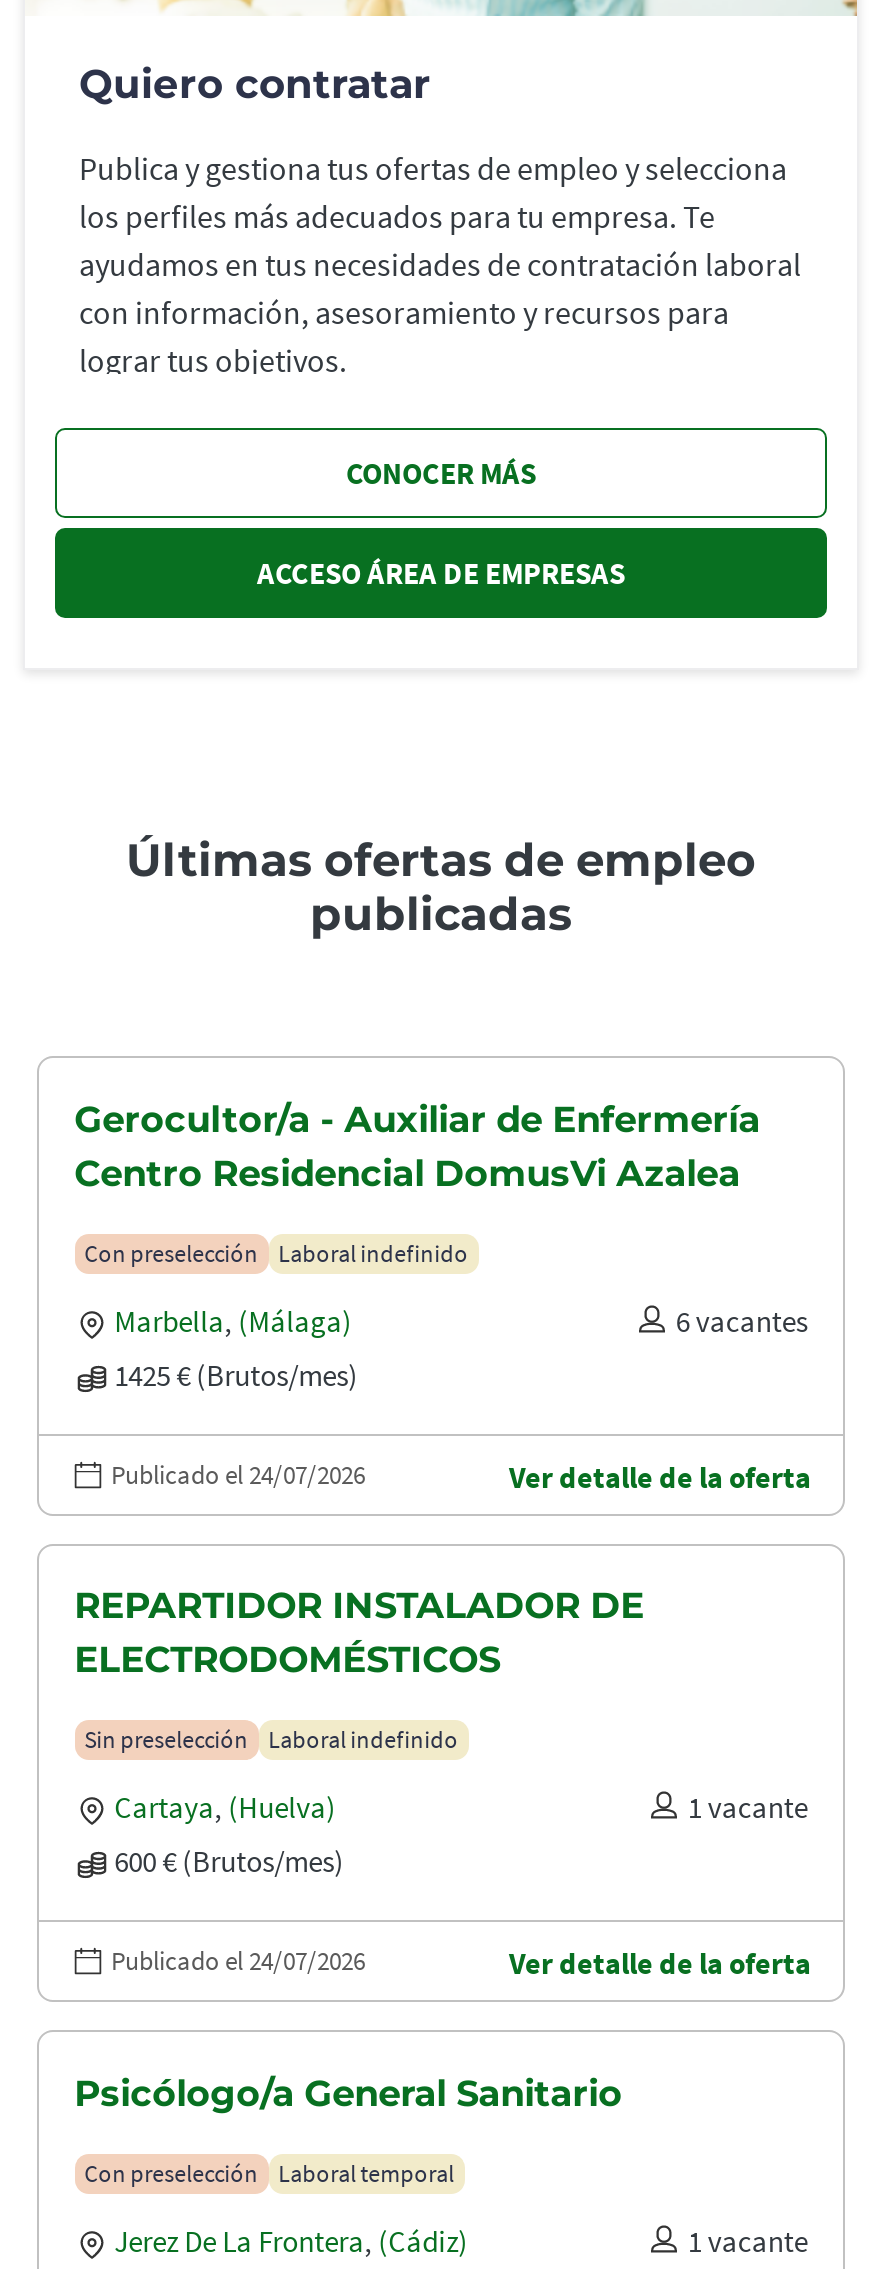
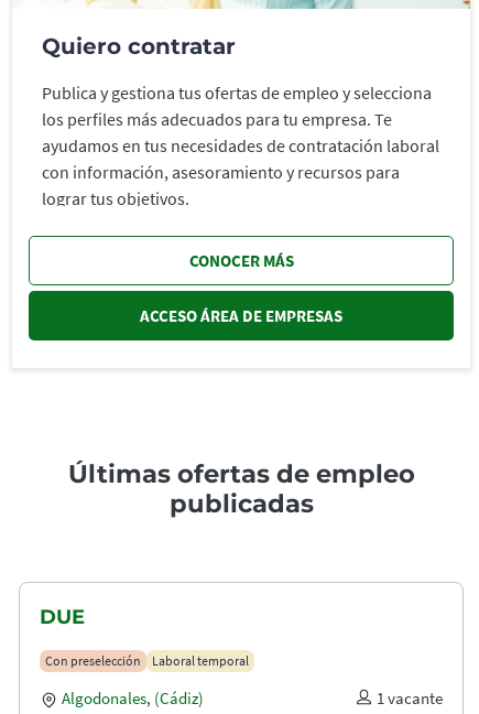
- Gerocultor/a - Auxiliar de Enfermería
- Centro Residencial DomusVi Azalea
- Con preselección
- Laboral indefinido
- Marbella, (Málaga)
- 6 vacantes
- 1425 € (Brutos/mes)
- Publicado el 24/07/2026
- Ver detalle de la oferta
- REPARTIDOR INSTALADOR DE
- ELECTRODOMÉSTICOS
- Sin preselección
- Laboral indefinido
- Cartaya, (Huelva)
- 1 vacante
- 600 € (Brutos/mes)
- Publicado el 24/07/2026
- Ver detalle de la oferta
- Psicólogo/a General Sanitario
+ DUE

- Jerez De La Frontera, (Cádiz)
+ Algodonales, (Cádiz)
